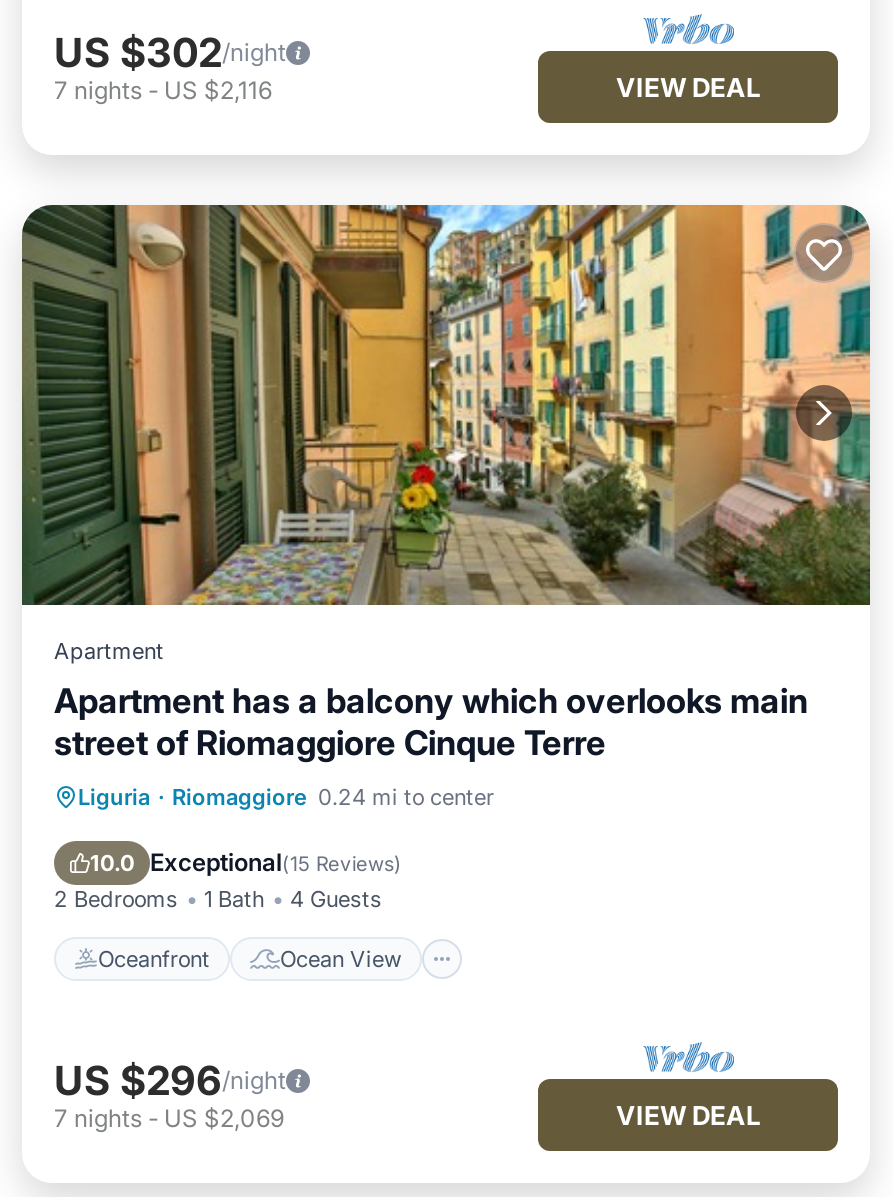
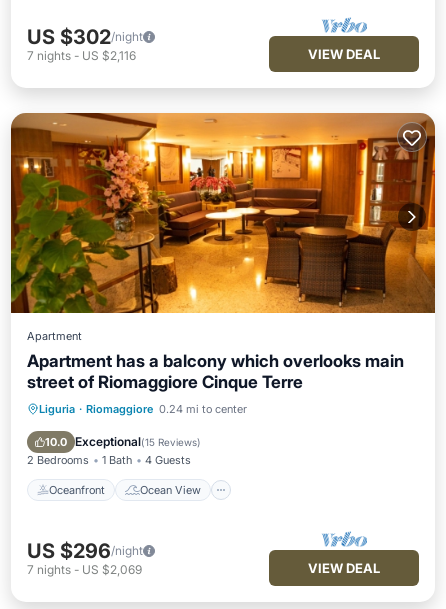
- [image]
+ [image]
